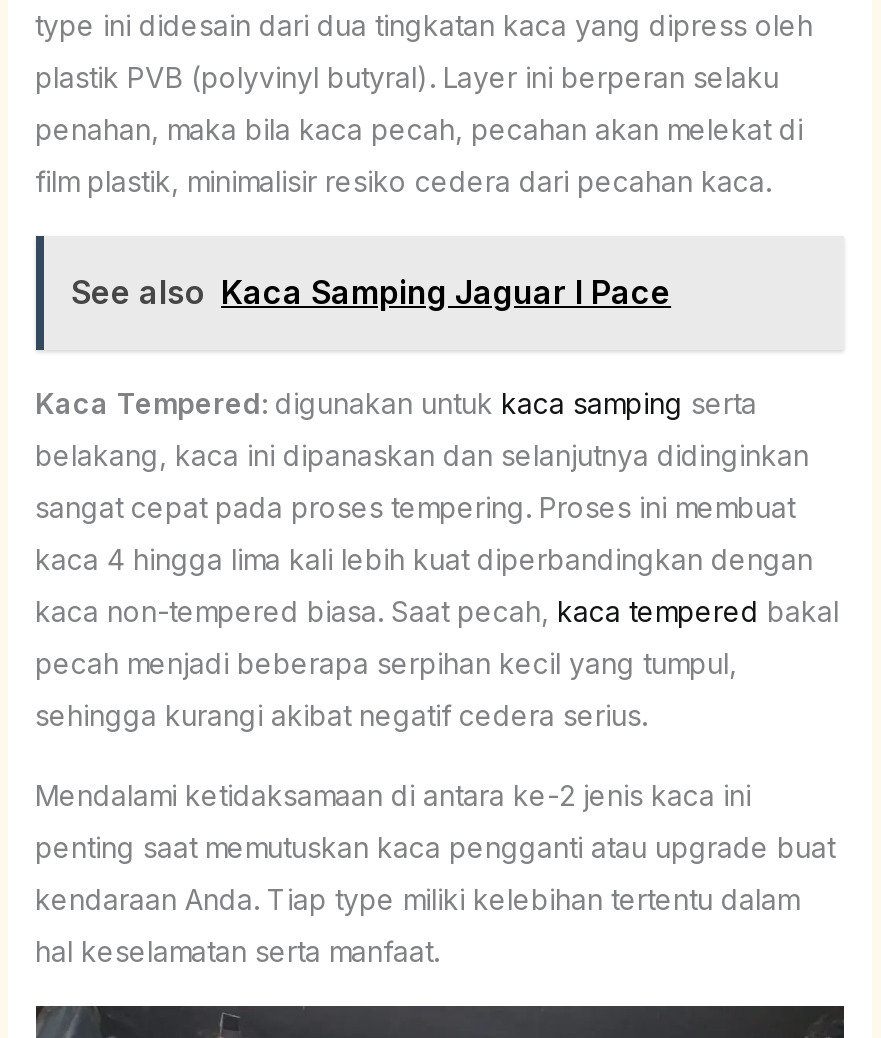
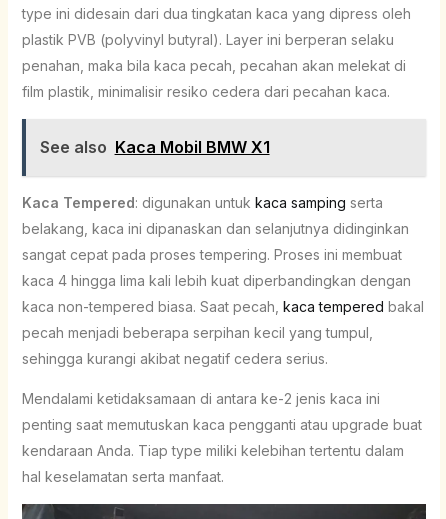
- See also Kaca Samping Jaguar I Pace
+ See also Kaca Mobil BMW X1
